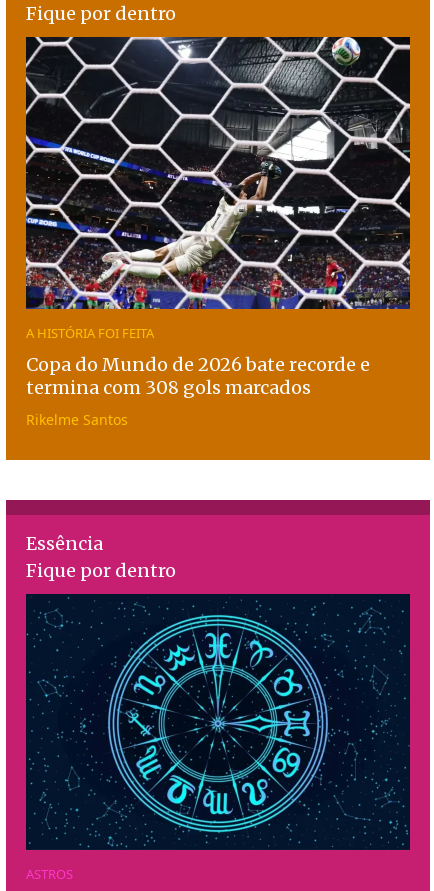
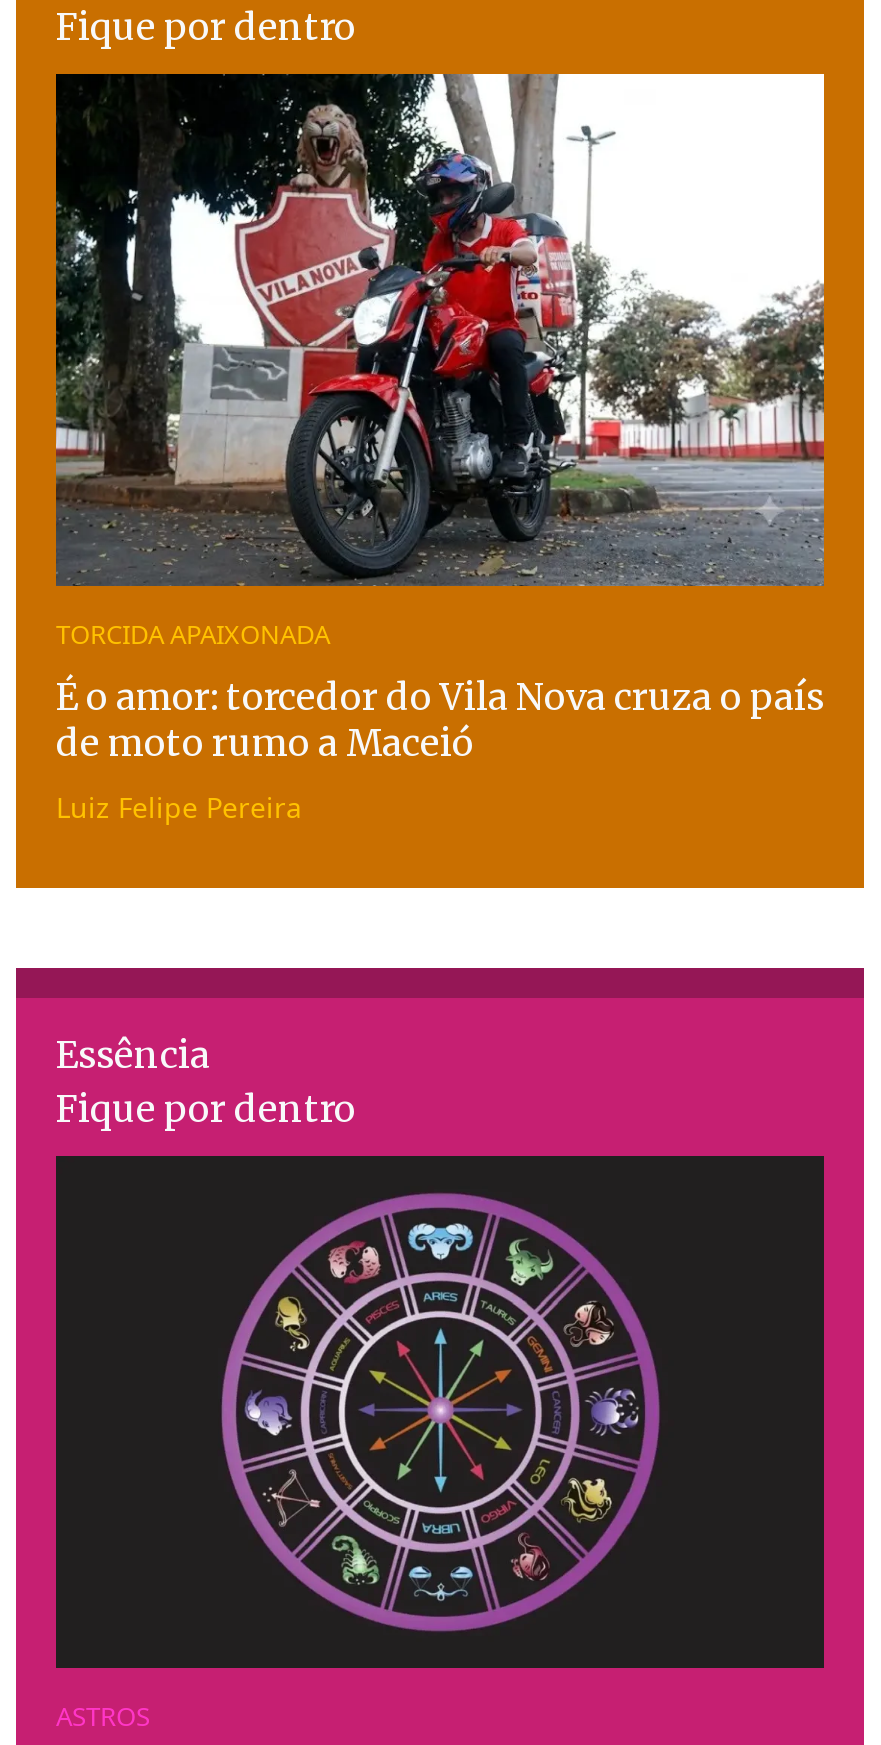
- [image]
- A HISTÓRIA FOI FEITA
+ [image]
+ TORCIDA APAIXONADA

- Copa do Mundo de 2026 bate recorde e
- termina com 308 gols marcados
+ É o amor: torcedor do Vila Nova cruza o país
+ de moto rumo a Maceió

- Rikelme Santos
+ Luiz Felipe Pereira

- [image]
+ [image]
